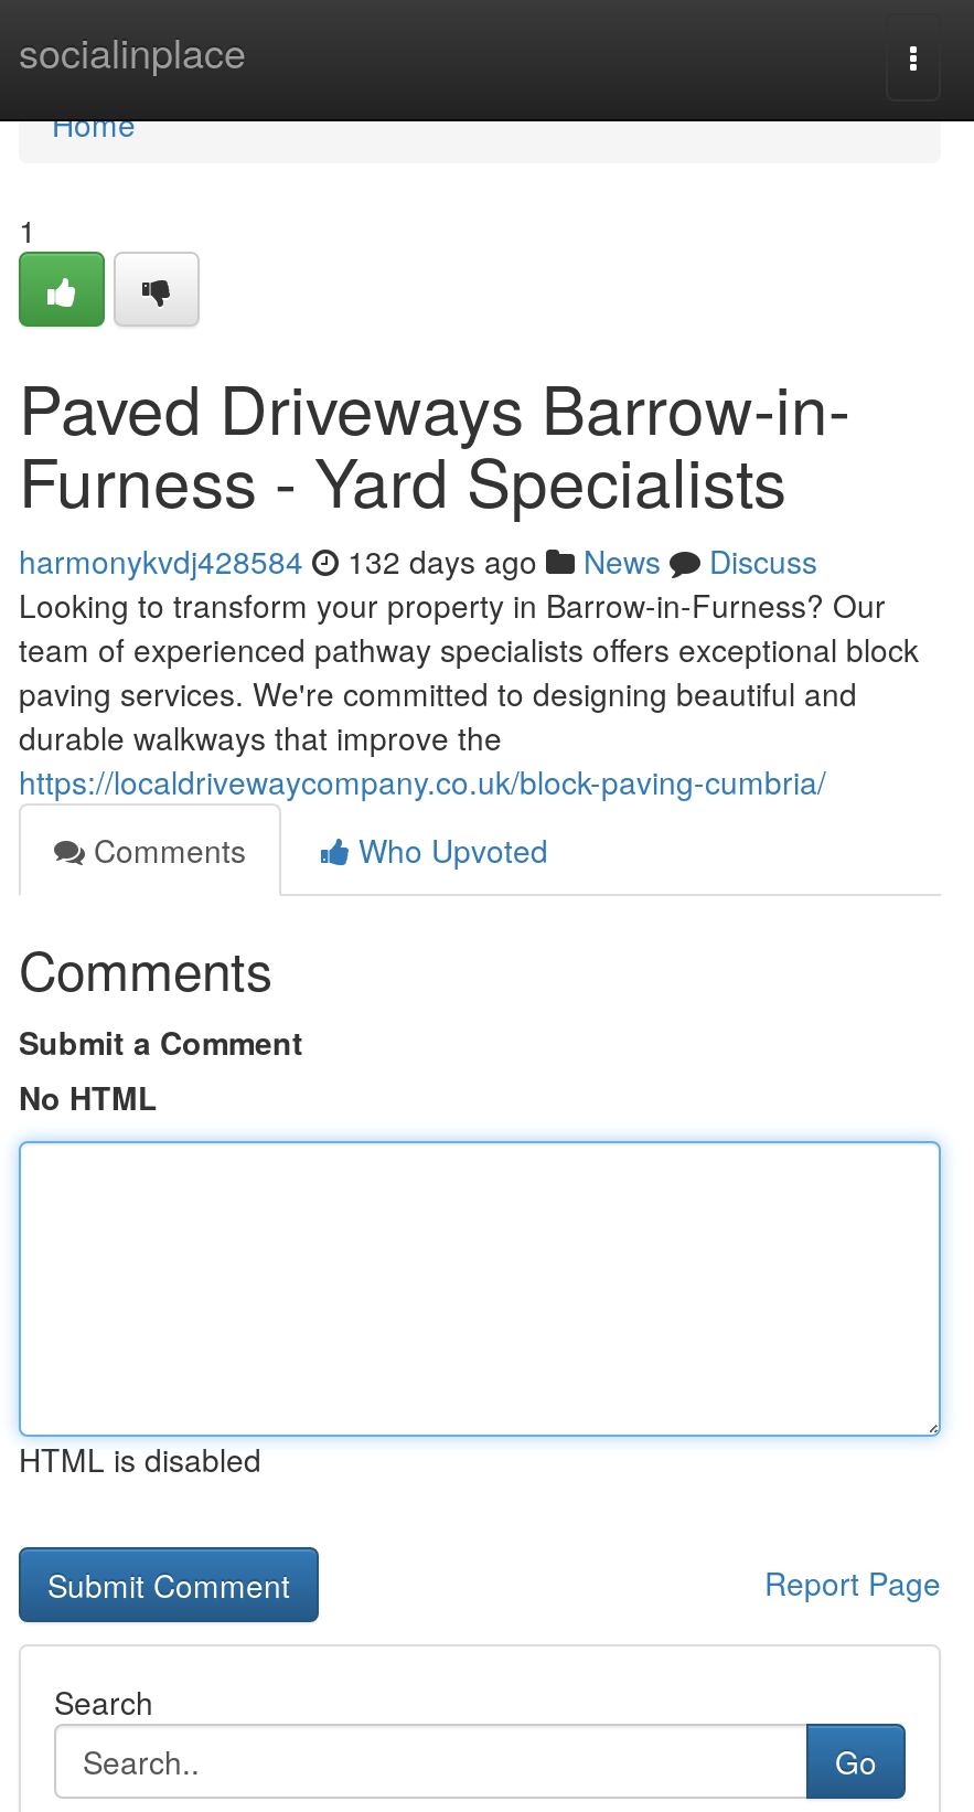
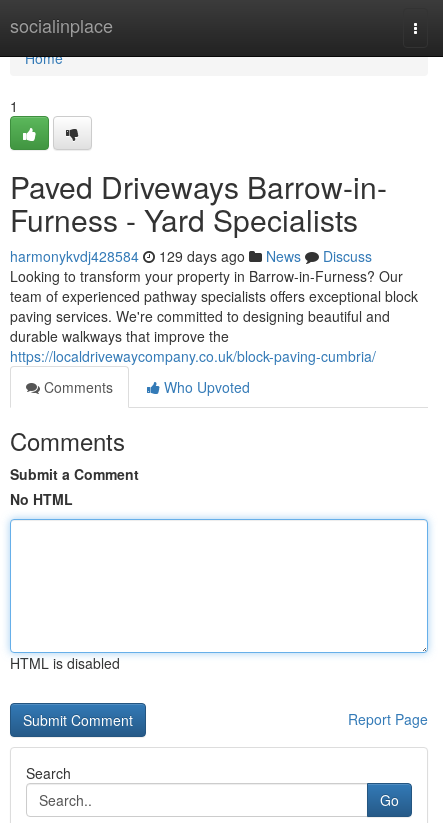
- harmonykvdj428584 132 days ago News Discuss
+ harmonykvdj428584 129 days ago News Discuss
